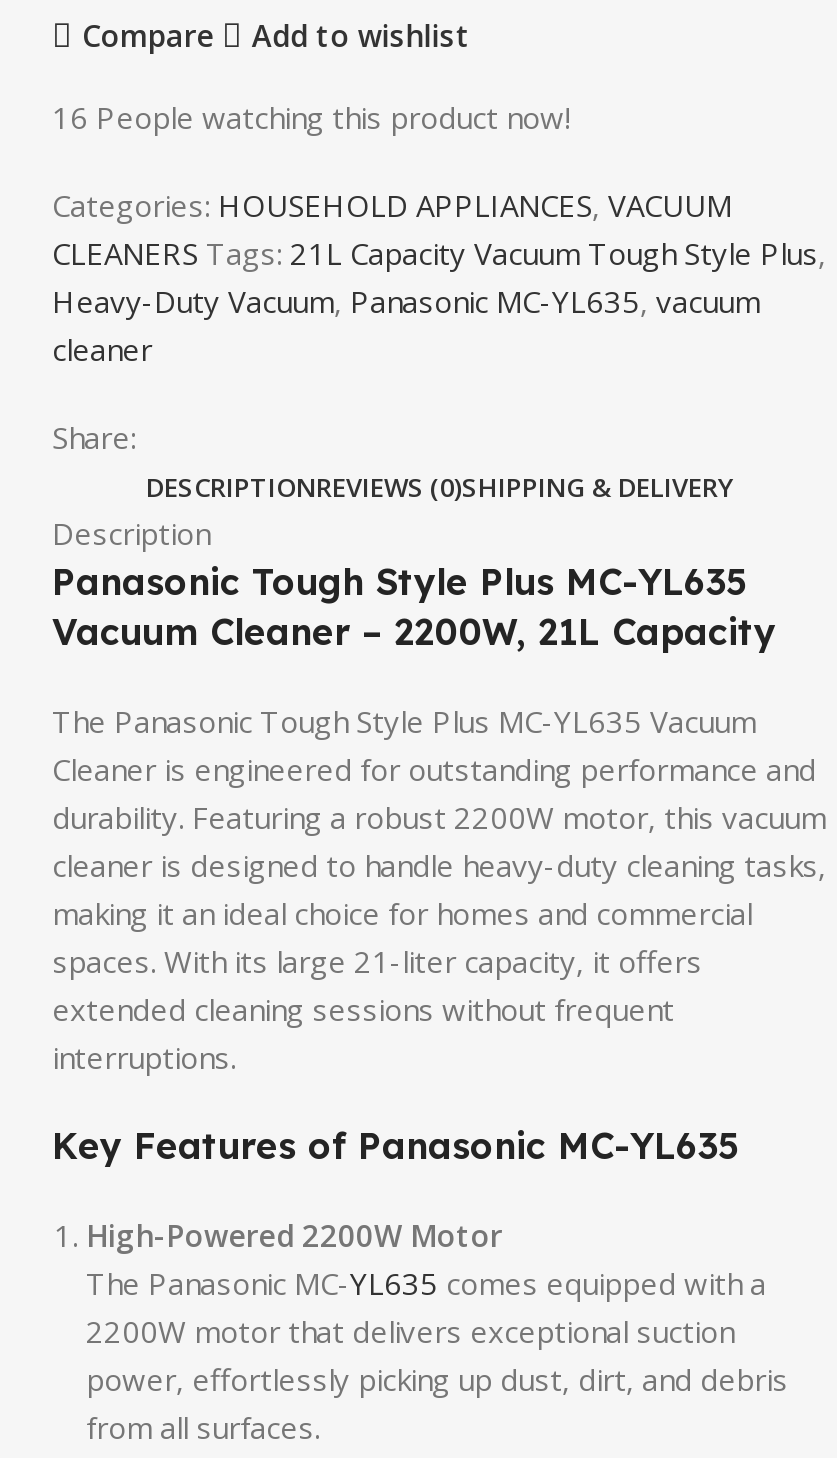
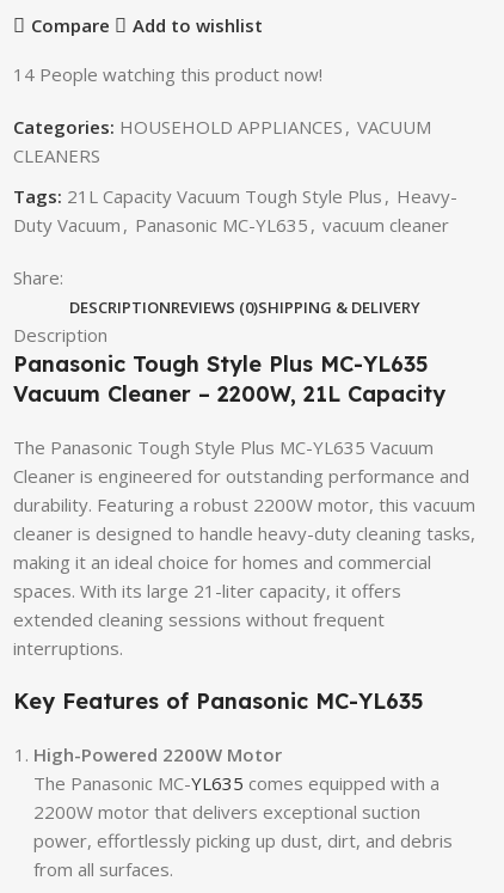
- 16 People watching this product now!
- Categories: HOUSEHOLD APPLIANCES, VACUUM
- CLEANERS Tags: 21L Capacity Vacuum Tough Style Plus,
- Heavy-Duty Vacuum, Panasonic MC-YL635, vacuum
- cleaner
+ 14 People watching this product now!
+ Categories: HOUSEHOLD APPLIANCES , VACUUM
+ CLEANERS
+ Tags: 21L Capacity Vacuum Tough Style Plus , Heavy-
+ Duty Vacuum , Panasonic MC-YL635 , vacuum cleaner
